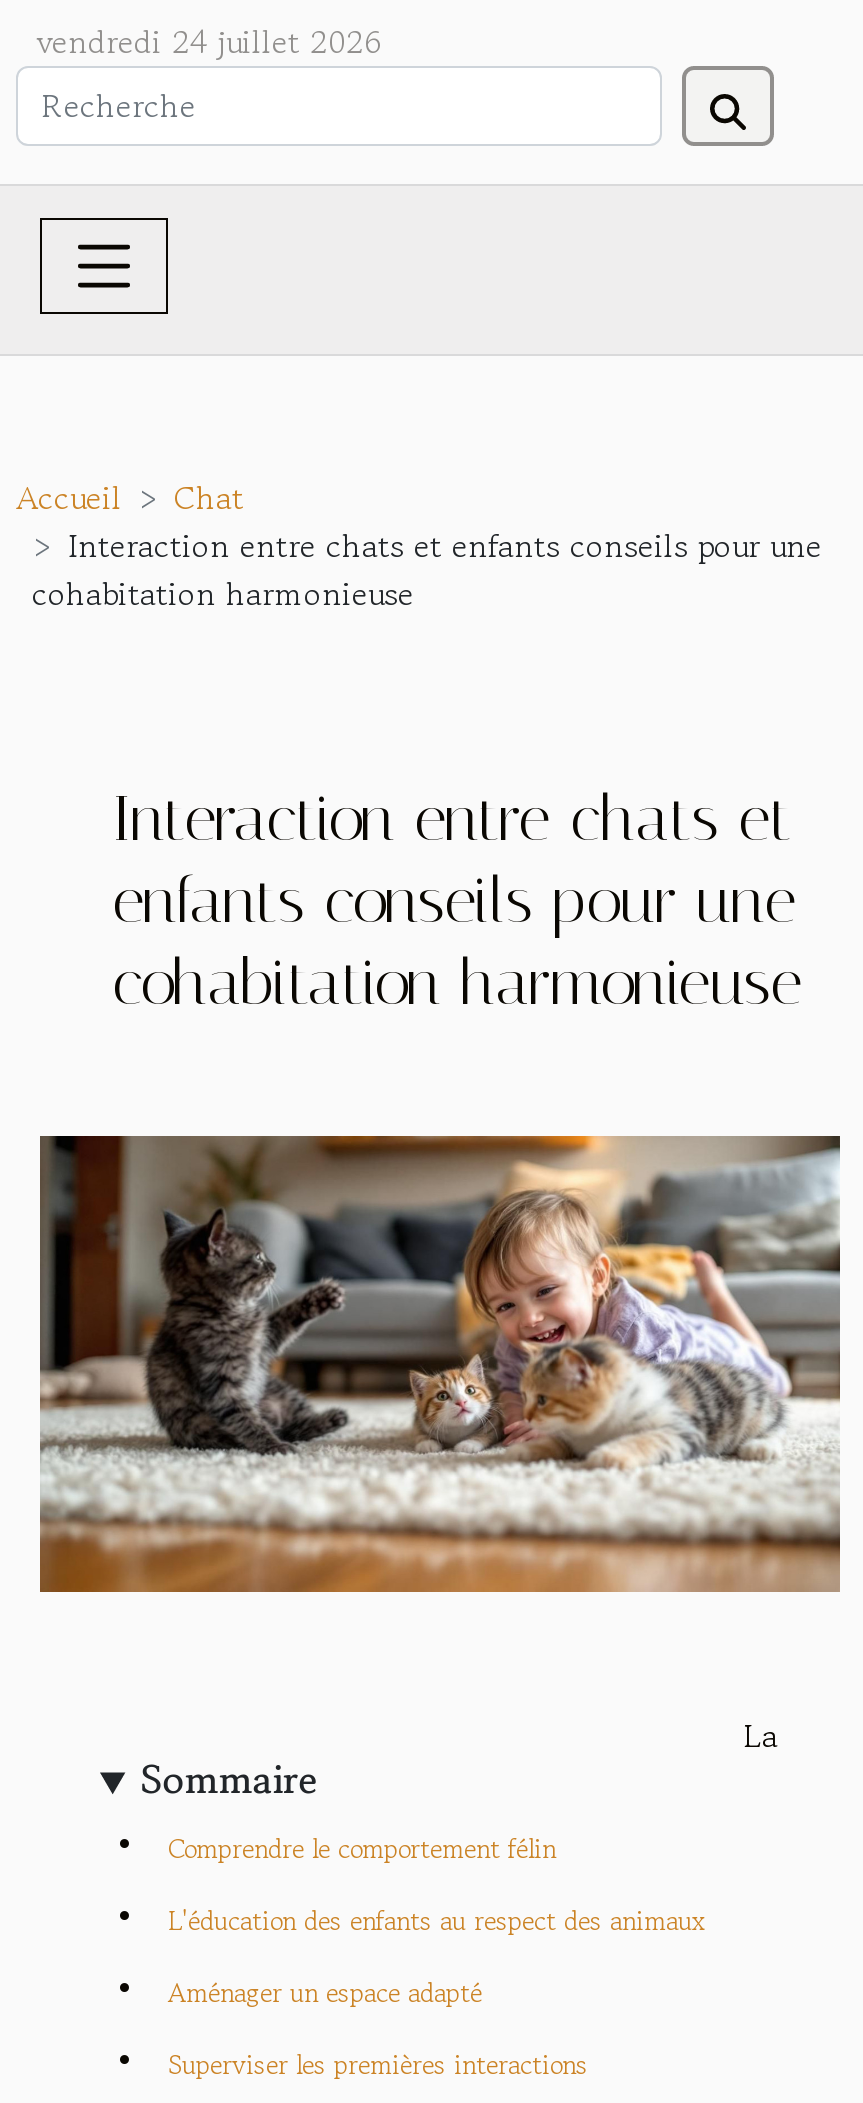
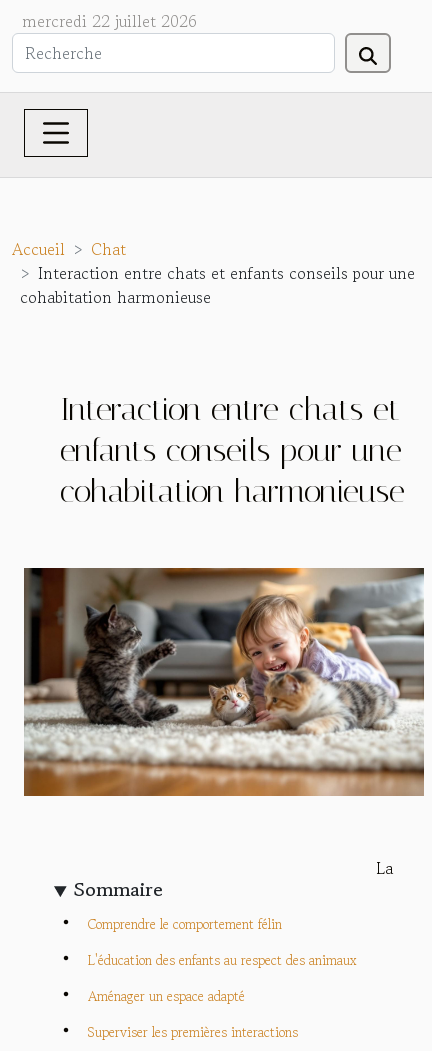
- vendredi 24 juillet 2026
+ mercredi 22 juillet 2026
